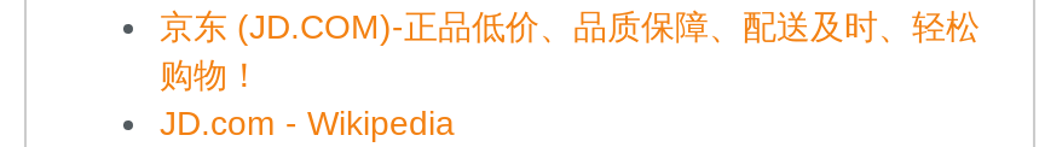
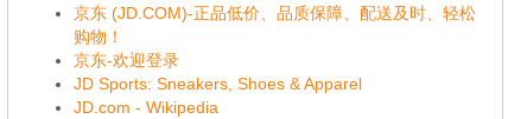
+ 京东-欢迎登录
+ JD Sports: Sneakers, Shoes & Apparel
